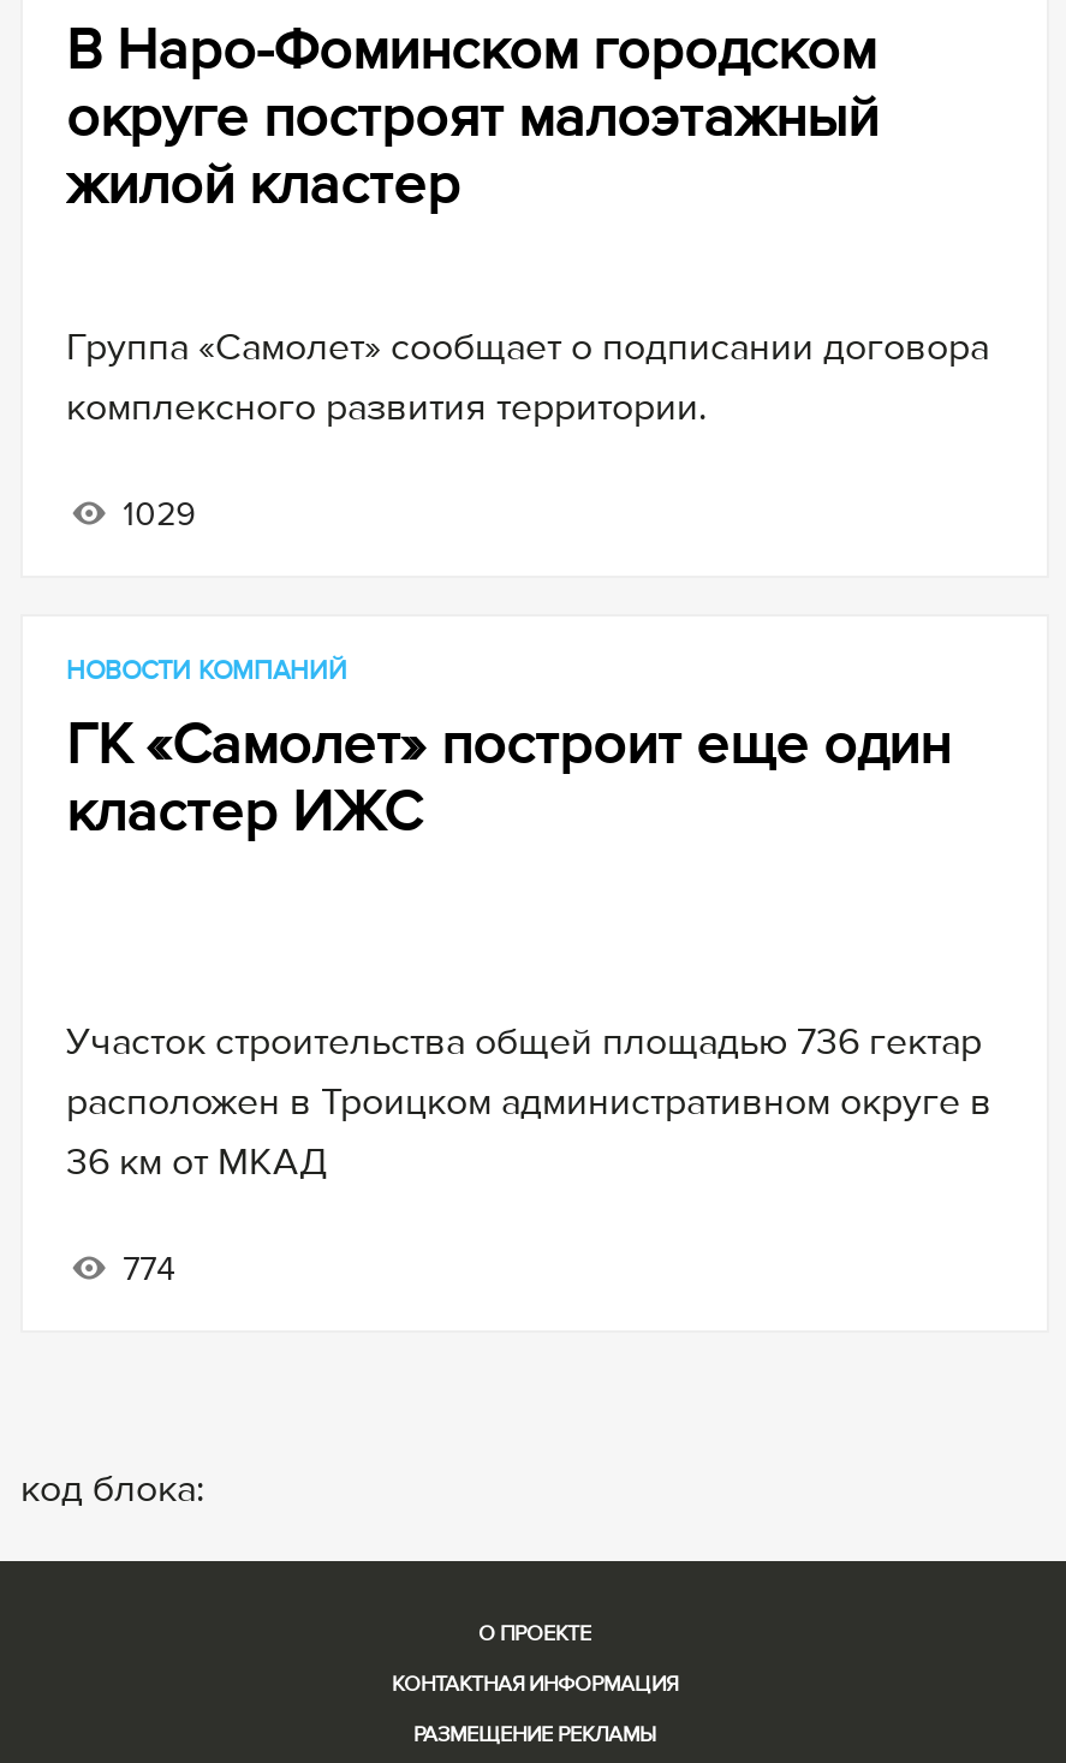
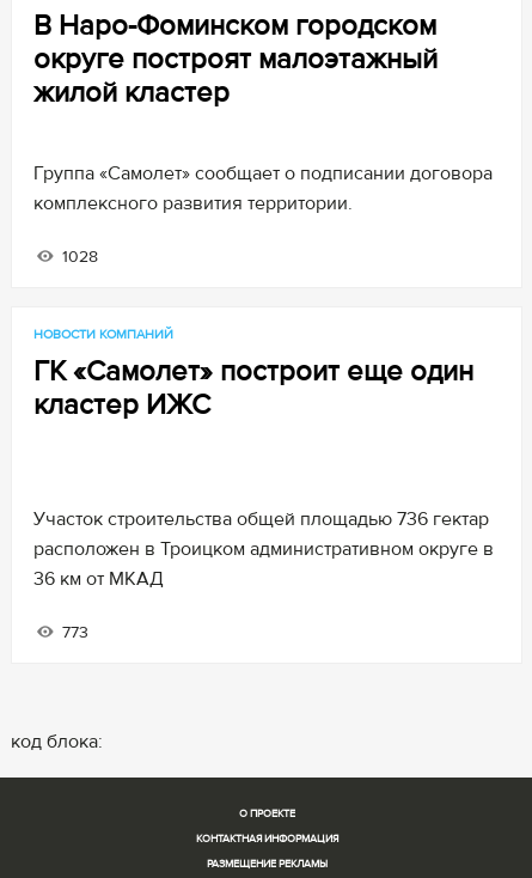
- 1029
+ 1028

- 774
+ 773
